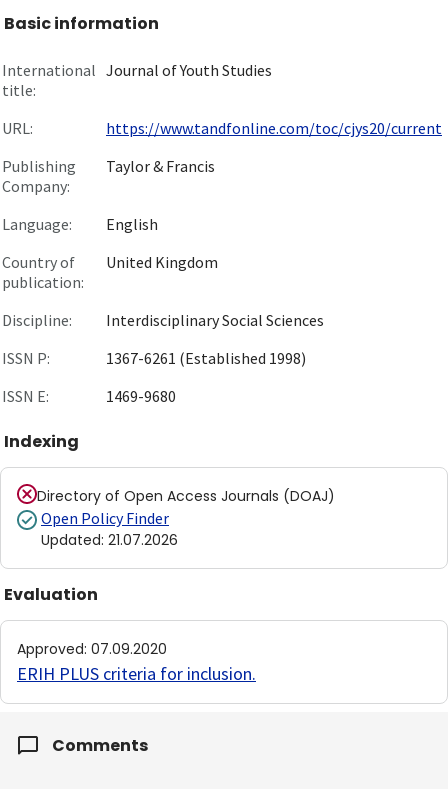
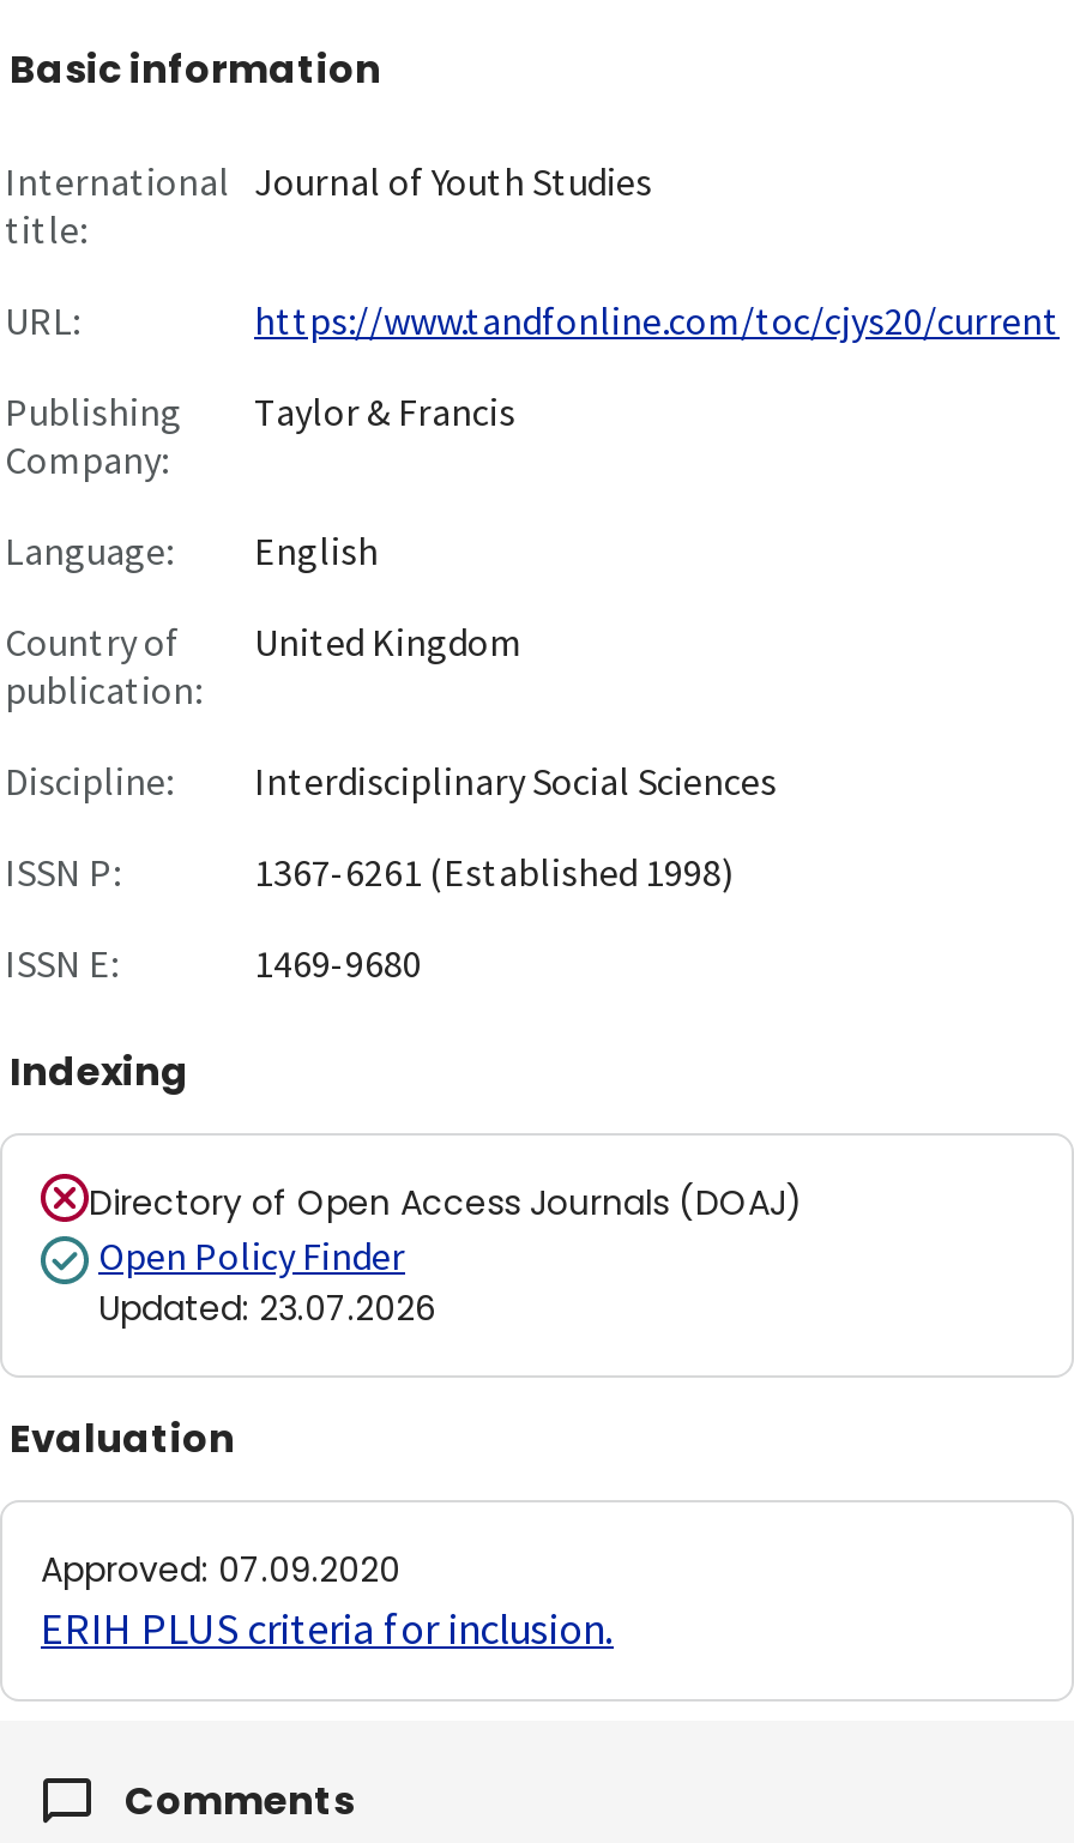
- Updated: 21.07.2026
+ Updated: 23.07.2026
